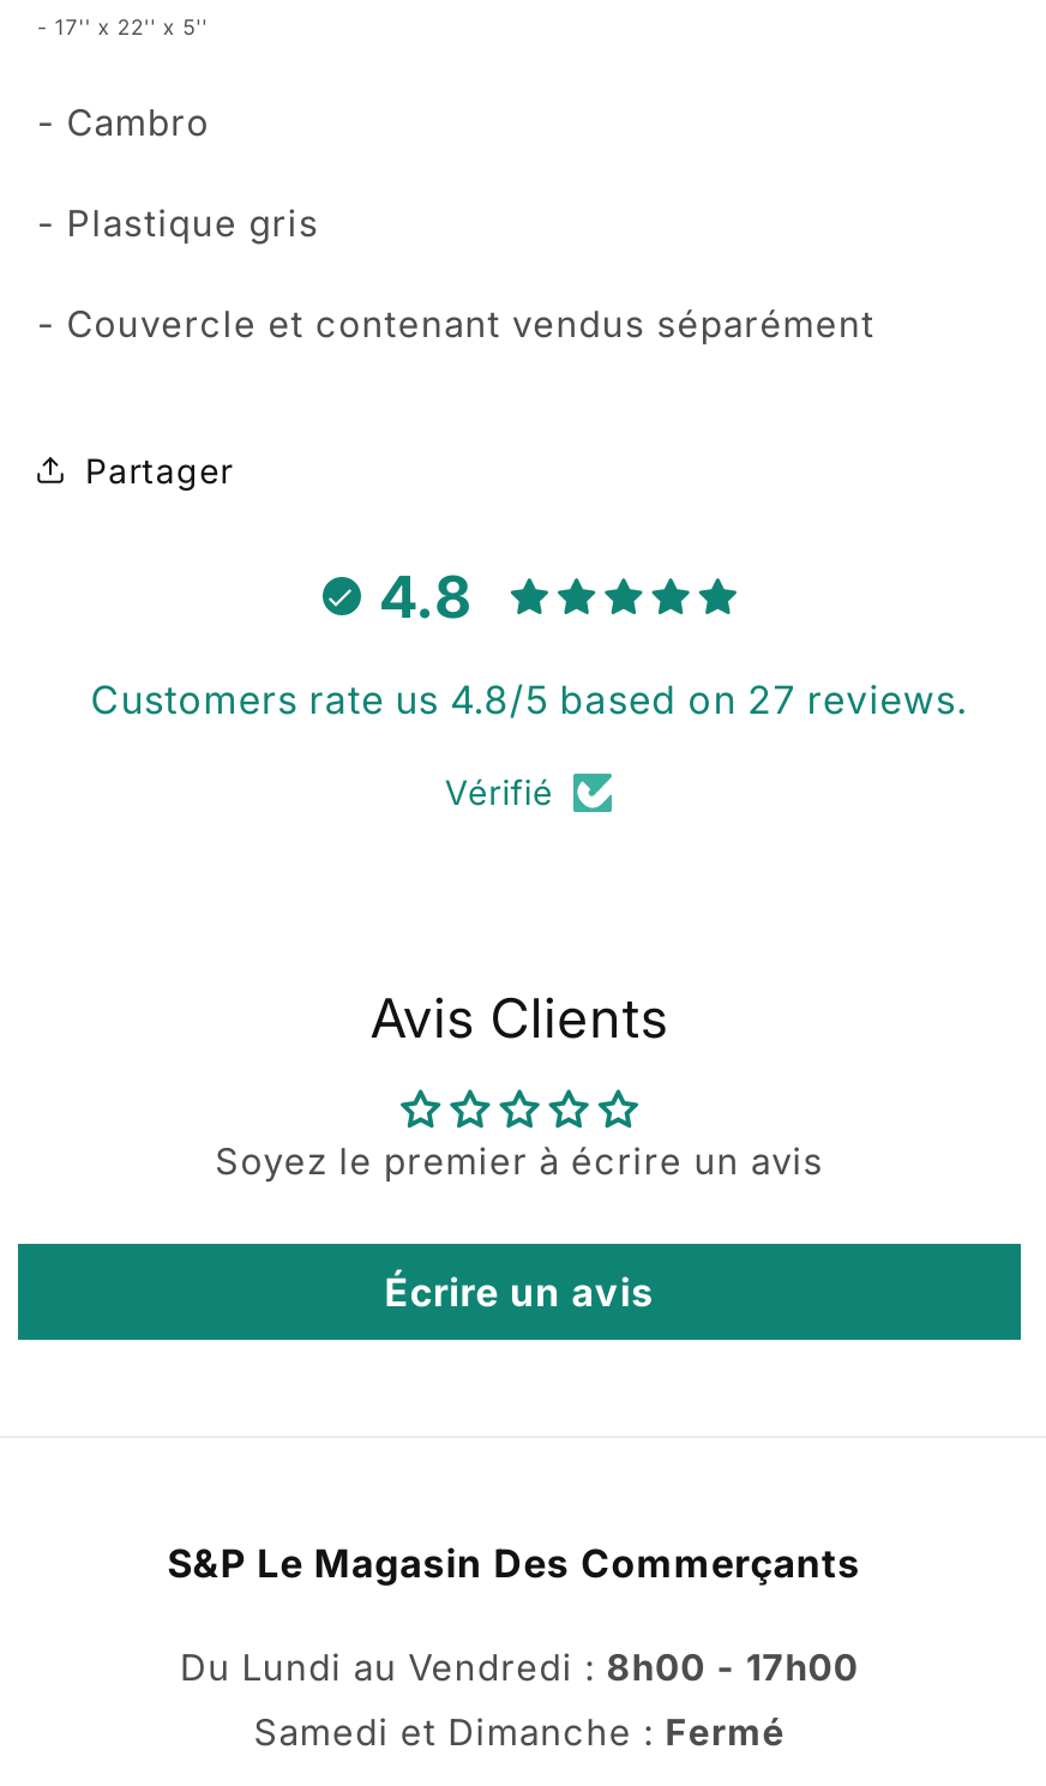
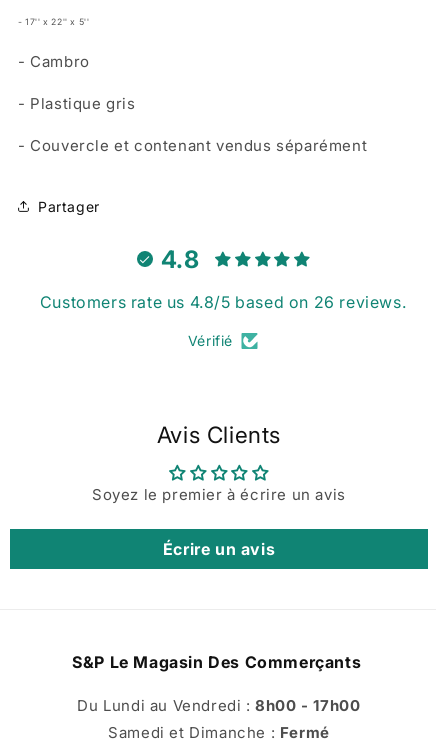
- Customers rate us 4.8/5 based on 27 reviews.
+ Customers rate us 4.8/5 based on 26 reviews.
